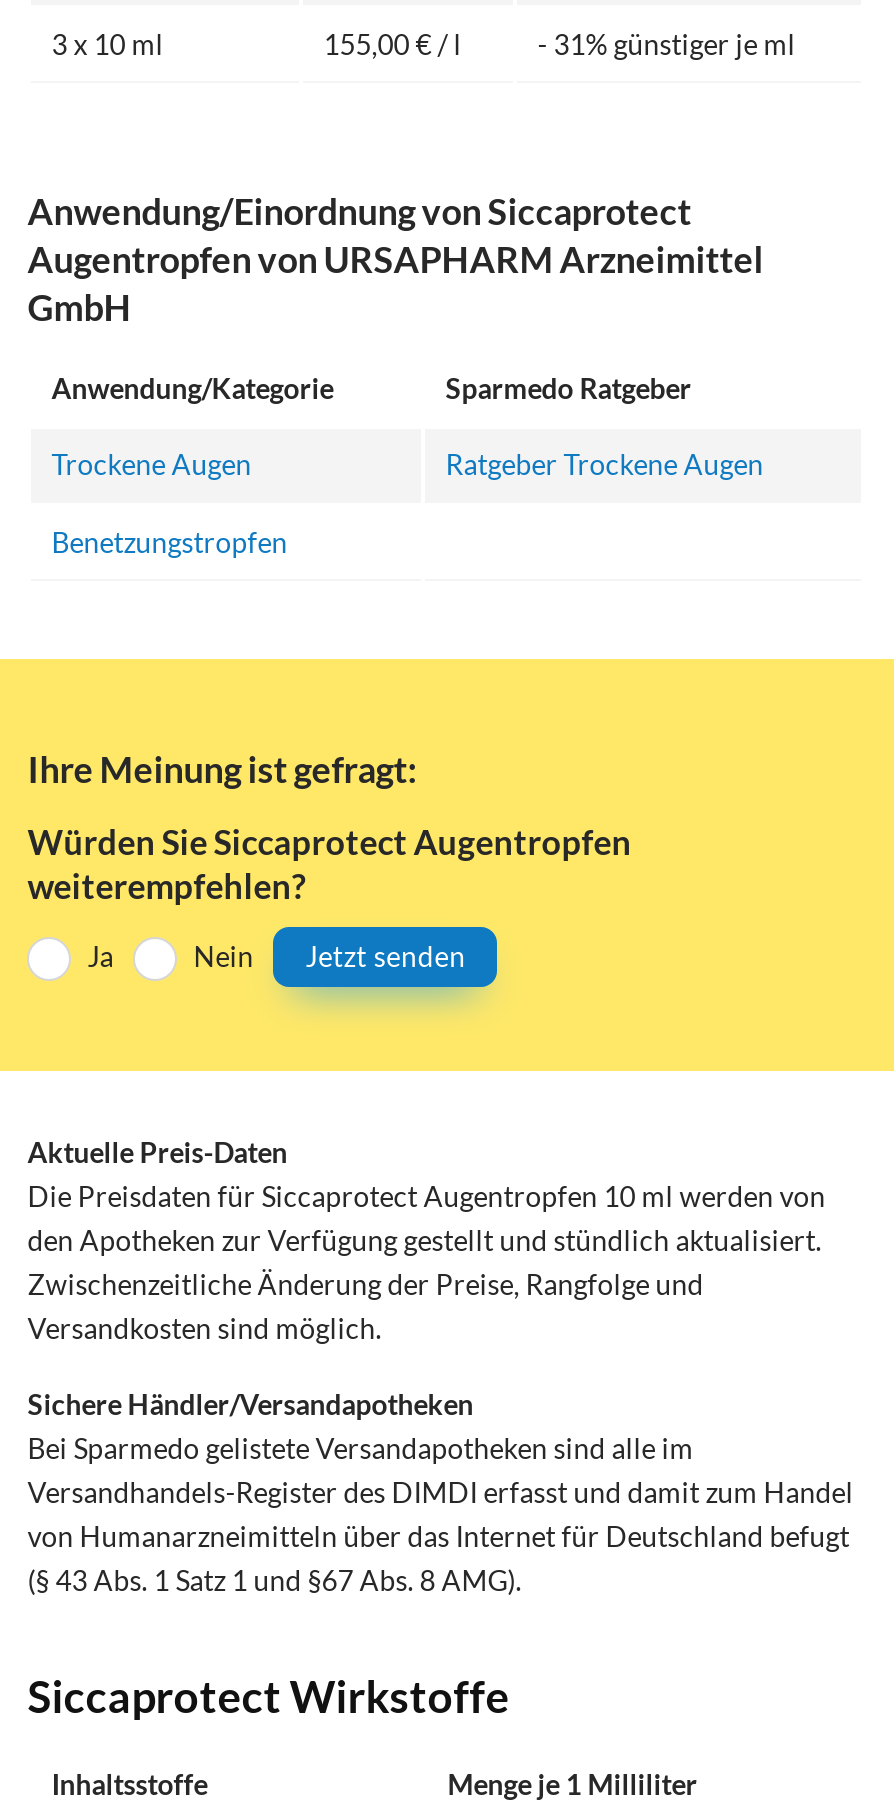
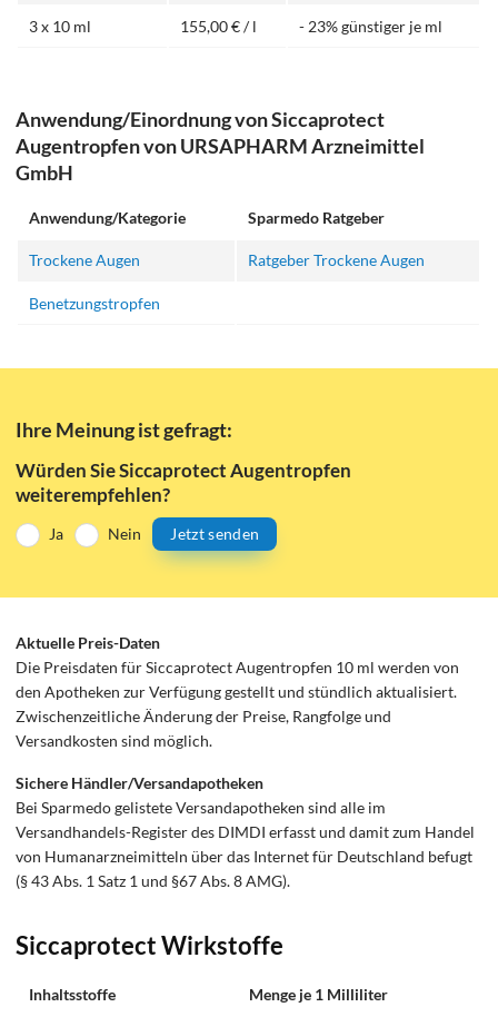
- - 31% günstiger je ml
+ - 23% günstiger je ml
